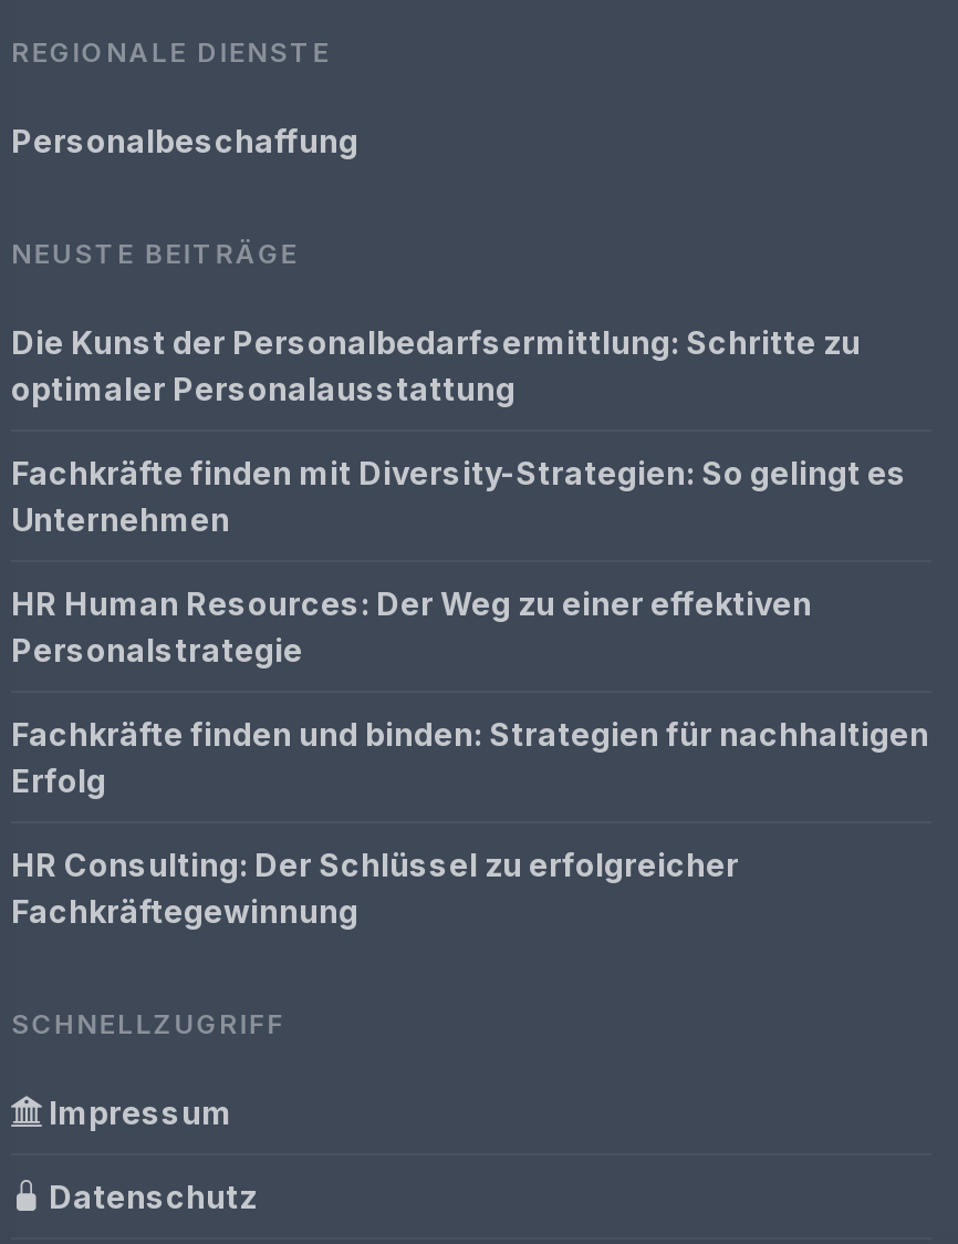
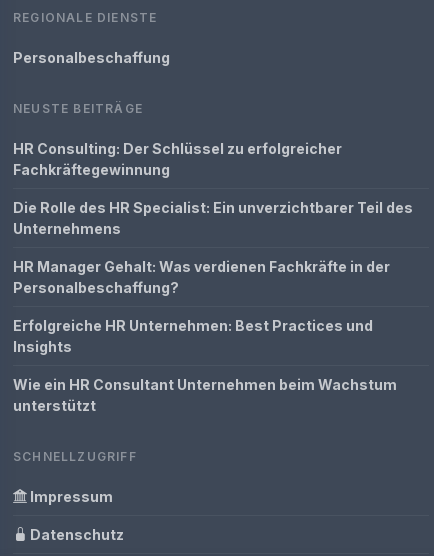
- Die Kunst der Personalbedarfsermittlung: Schritte zu
- optimaler Personalausstattung
- Fachkräfte finden mit Diversity-Strategien: So gelingt es
- Unternehmen
- HR Human Resources: Der Weg zu einer effektiven
- Personalstrategie
- Fachkräfte finden und binden: Strategien für nachhaltigen
- Erfolg

moved up: HR Consulting: Der Schlüssel zu erfolgreicher | Fachkräftegewinnung

+ Die Rolle des HR Specialist: Ein unverzichtbarer Teil des
+ Unternehmens
+ HR Manager Gehalt: Was verdienen Fachkräfte in der
+ Personalbeschaffung?
+ Erfolgreiche HR Unternehmen: Best Practices und
+ Insights
+ Wie ein HR Consultant Unternehmen beim Wachstum
+ unterstützt
